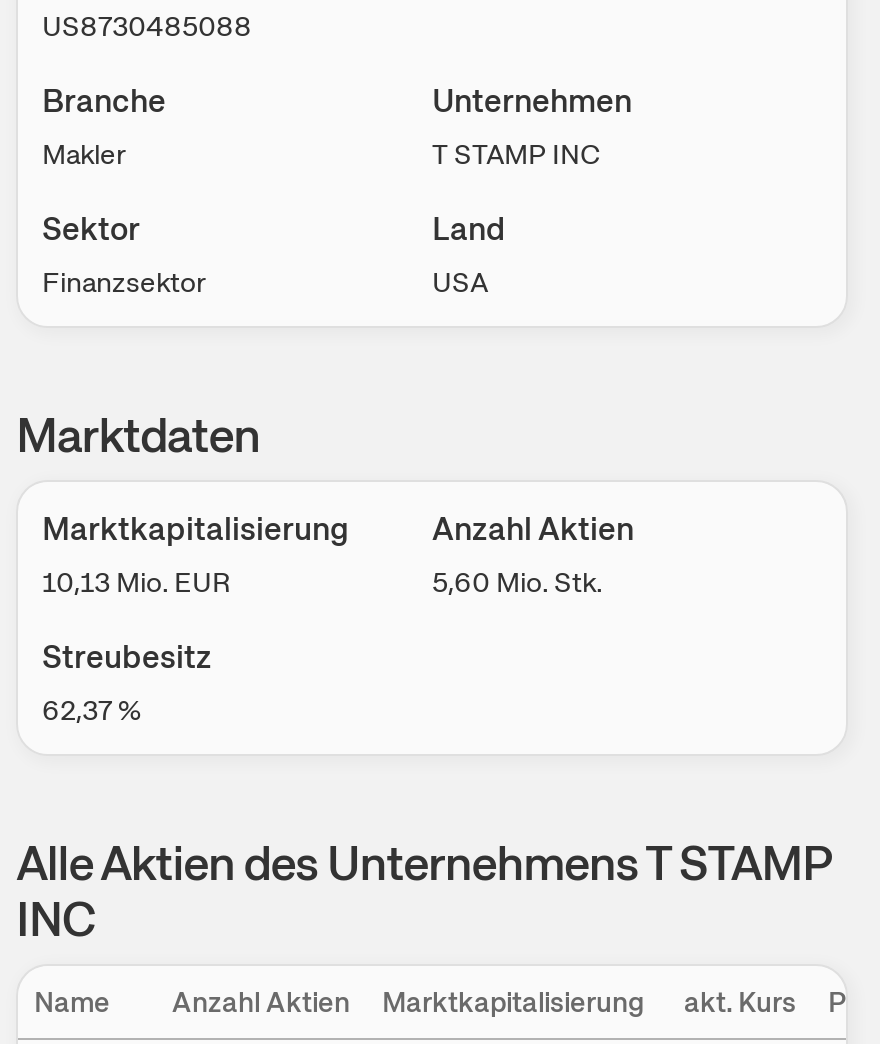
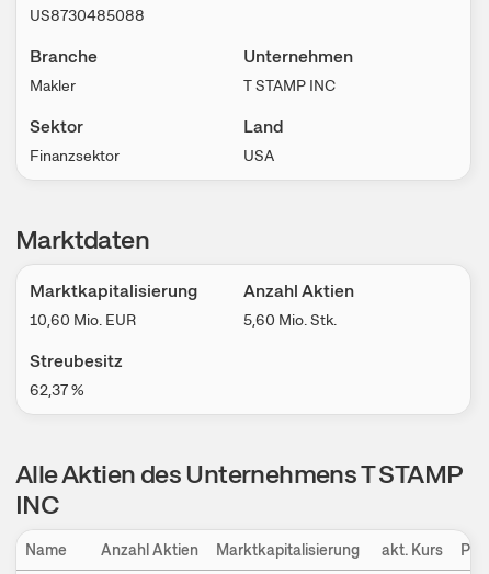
- 10,13 Mio. EUR
+ 10,60 Mio. EUR
